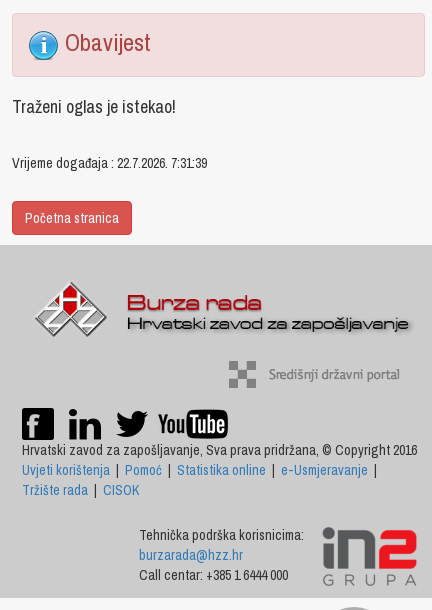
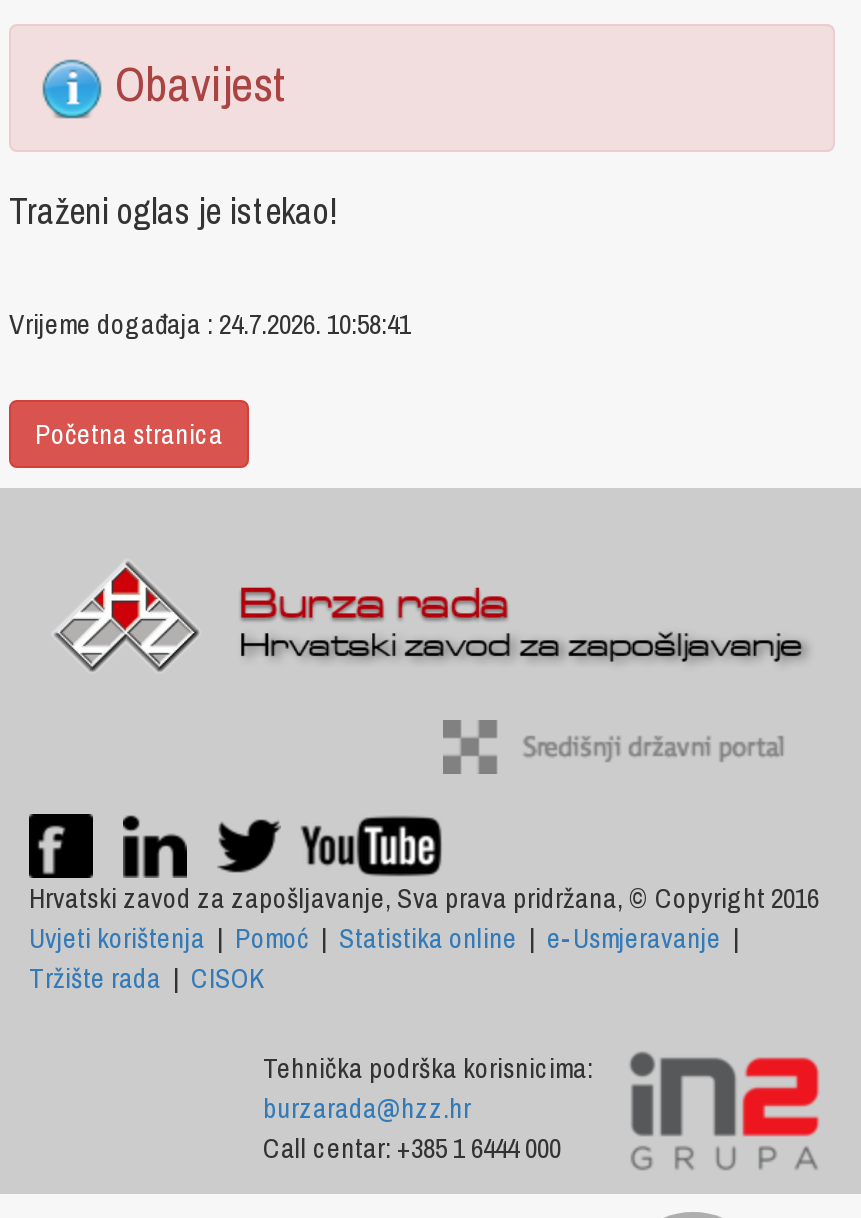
- Vrijeme događaja : 22.7.2026. 7:31:39
+ Vrijeme događaja : 24.7.2026. 10:58:41
